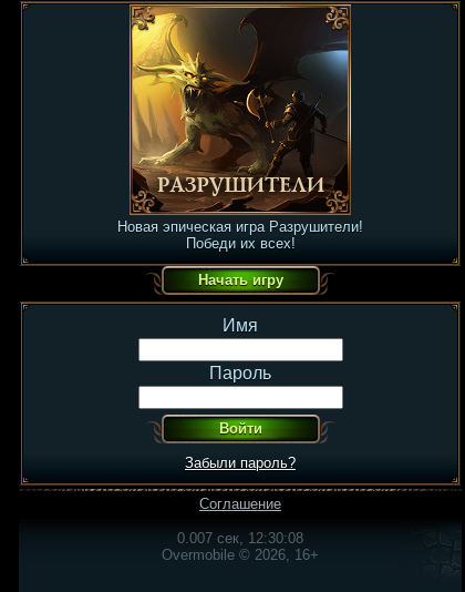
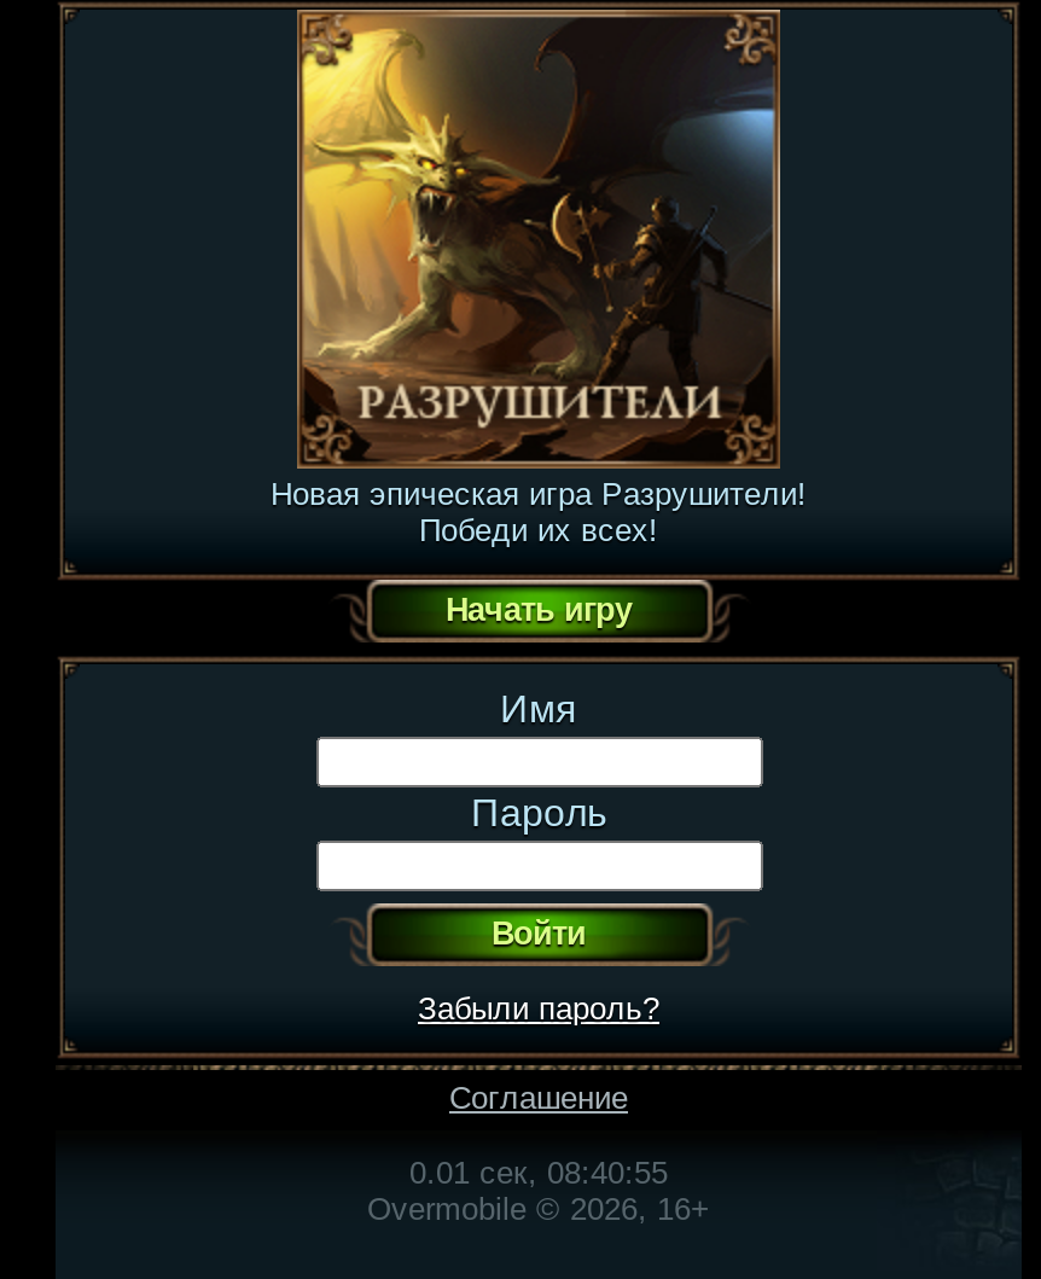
- 0.007 сек, 12:30:08
+ 0.01 сек, 08:40:55
